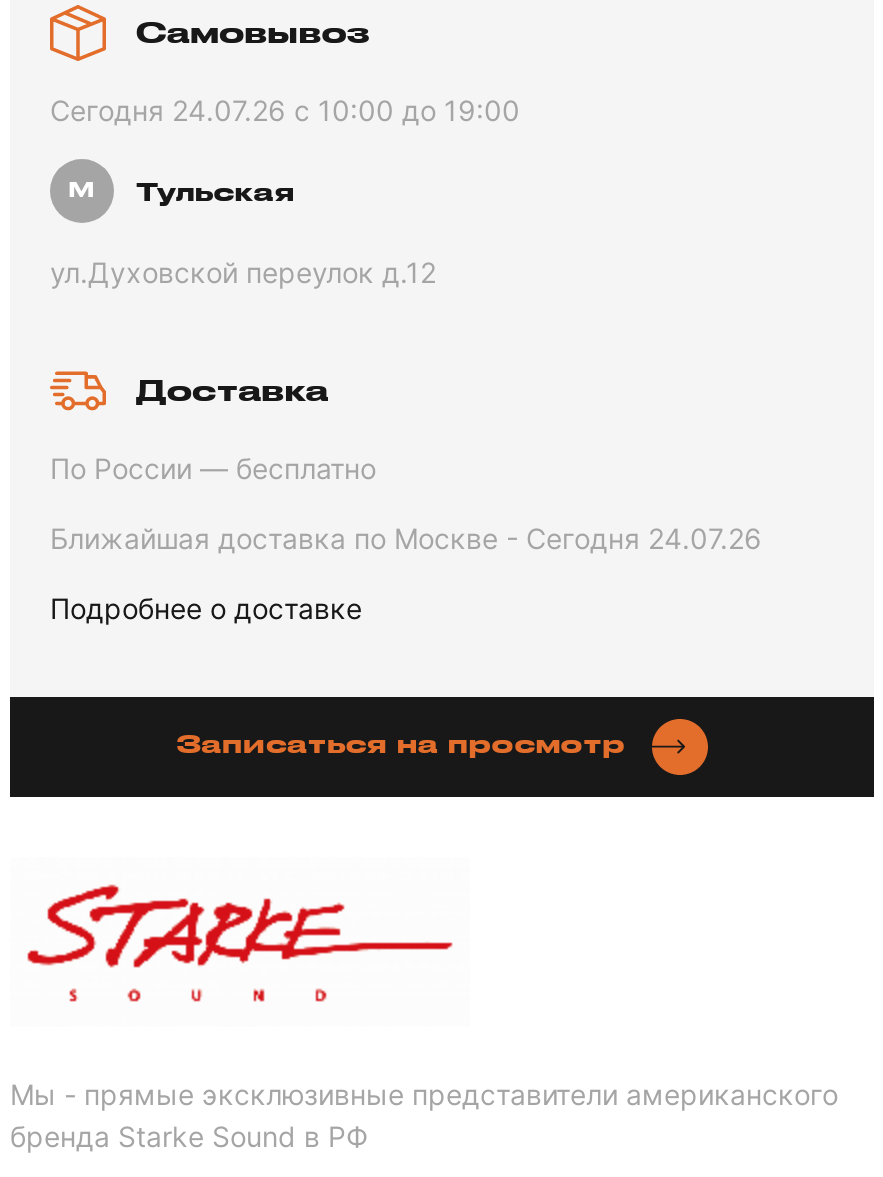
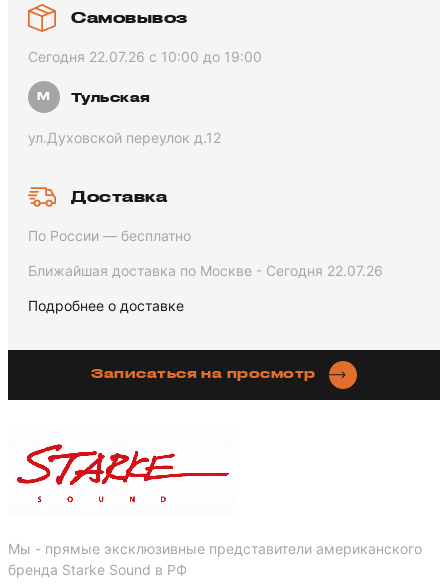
- Сегодня 24.07.26 с 10:00 до 19:00
+ Сегодня 22.07.26 с 10:00 до 19:00

- Ближайшая доставка по Москве - Сегодня 24.07.26
+ Ближайшая доставка по Москве - Сегодня 22.07.26
